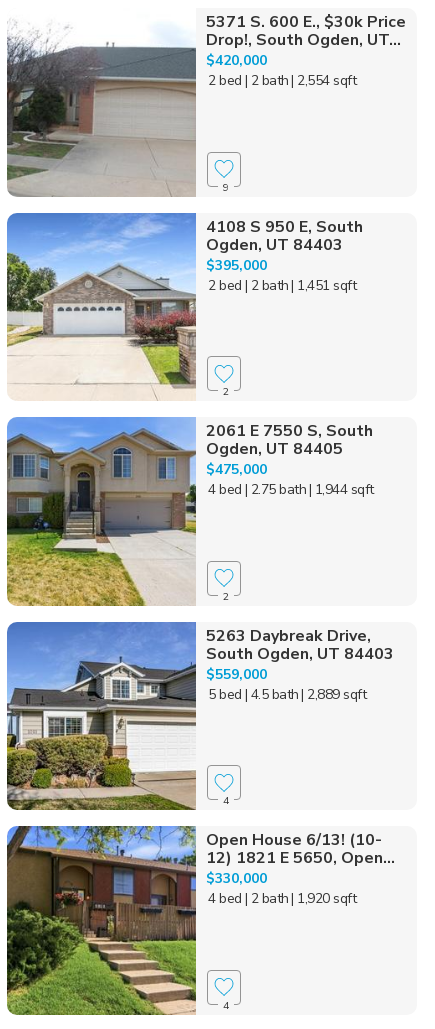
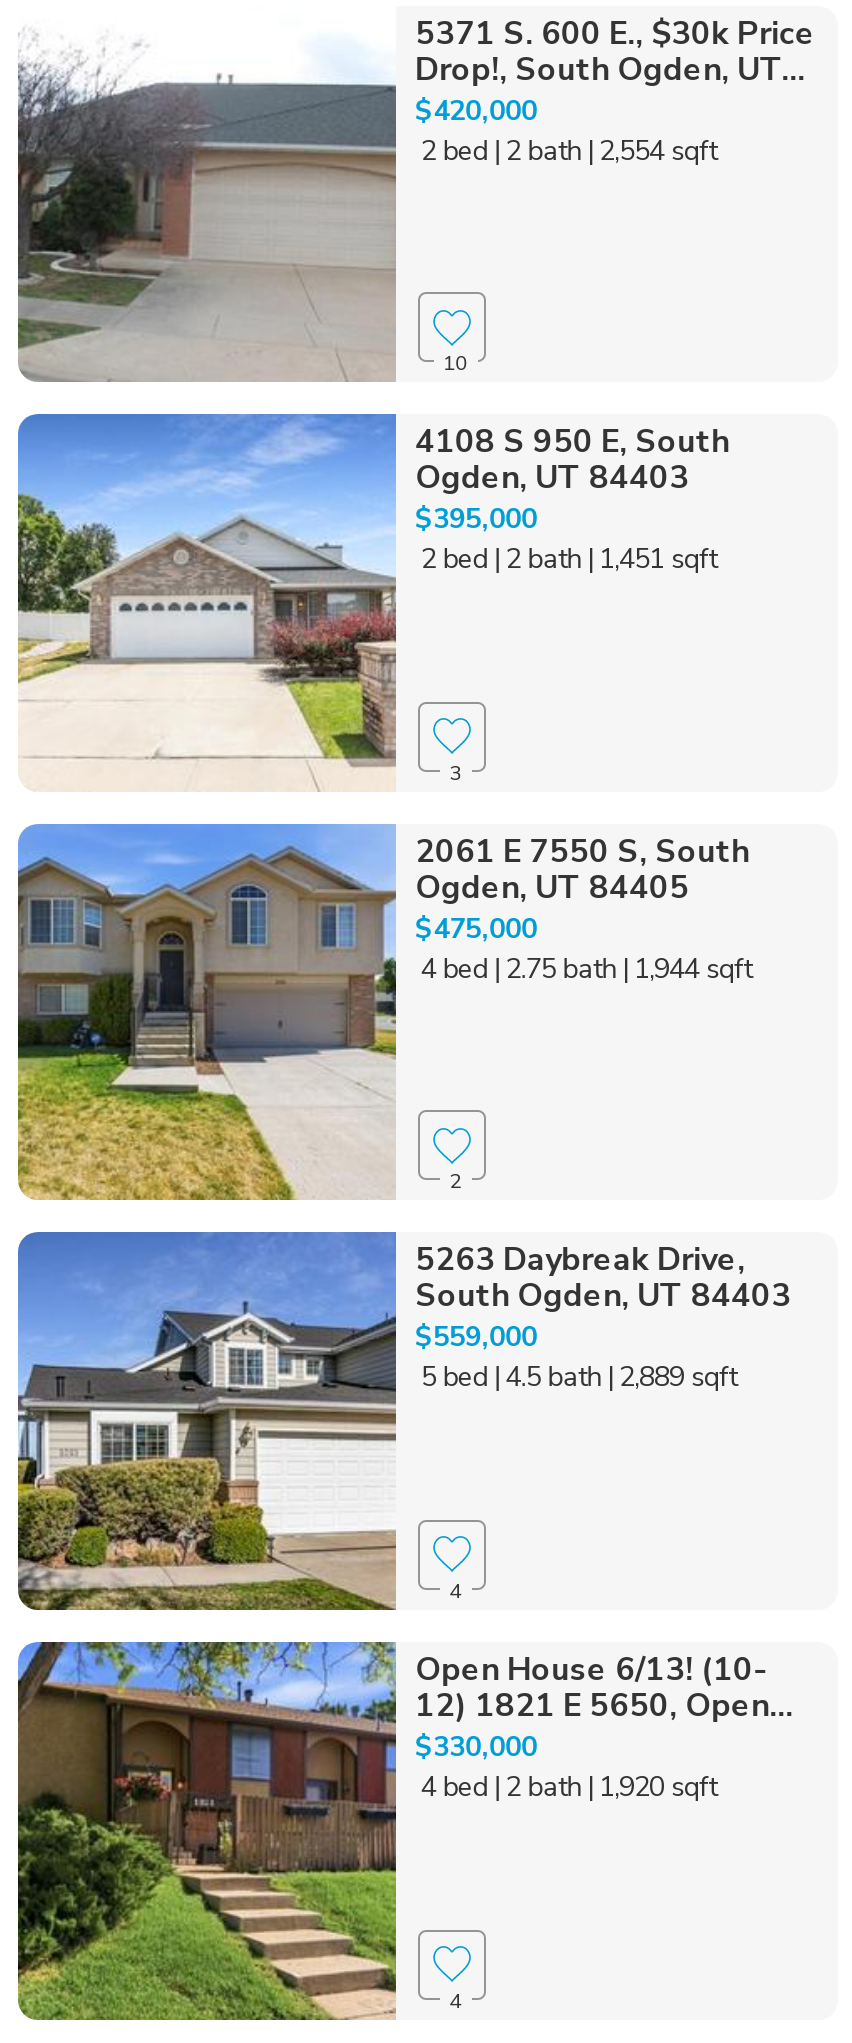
- 9
+ 10

- 2
+ 3
